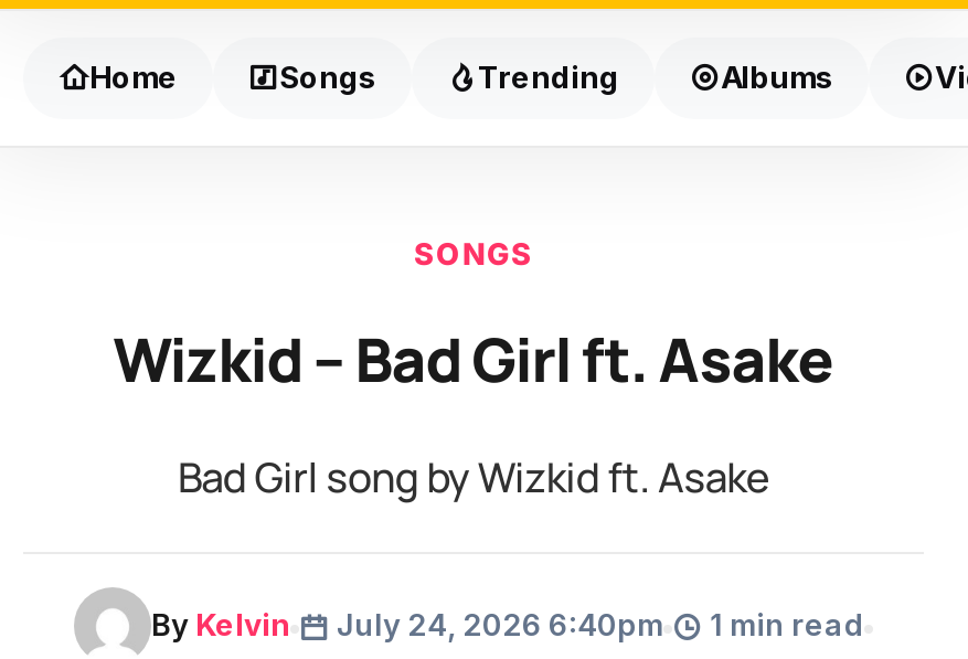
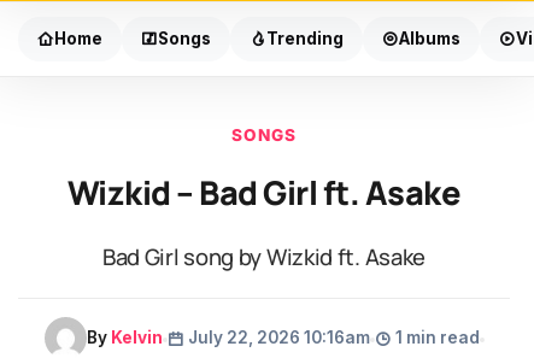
- By Kelvin July 24, 2026 6:40pm 1 min read
+ By Kelvin July 22, 2026 10:16am 1 min read
